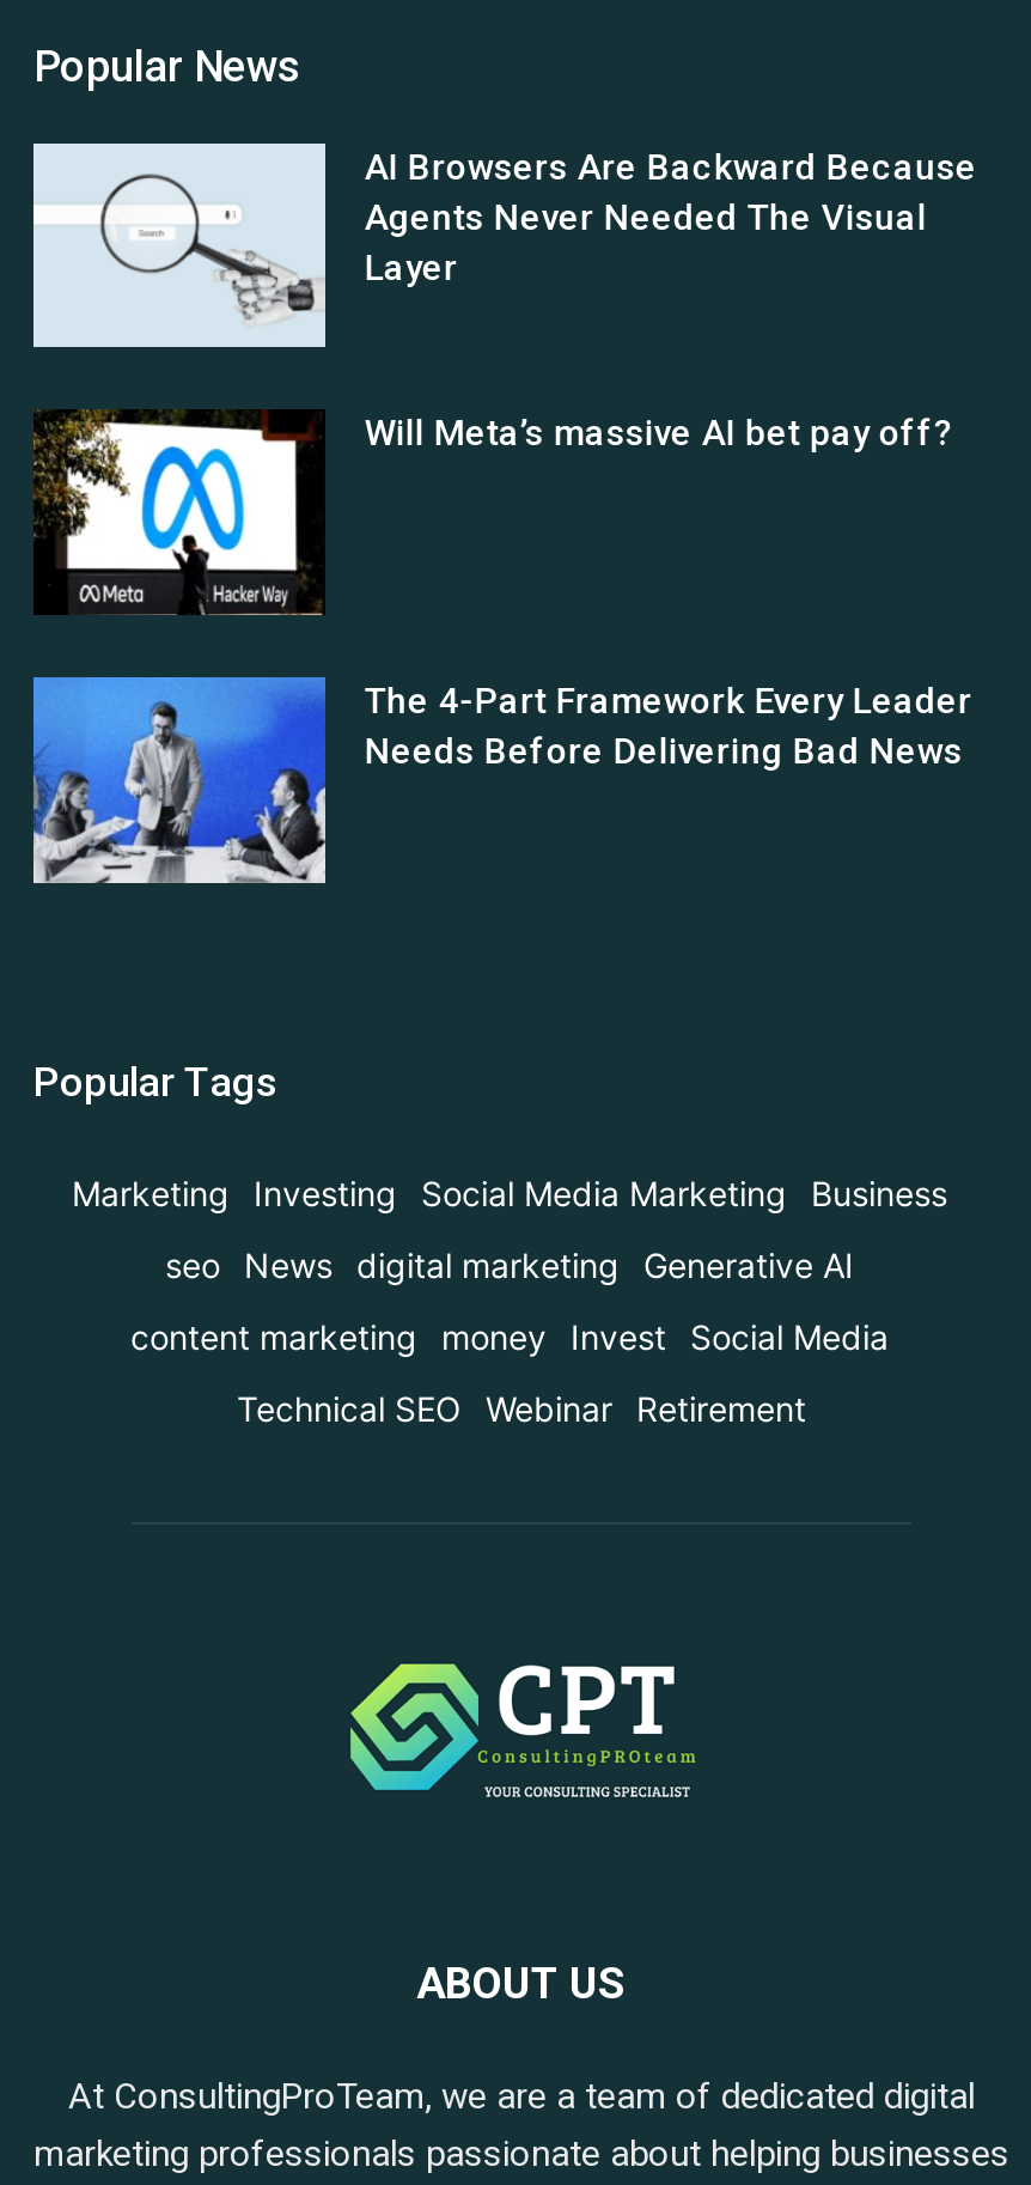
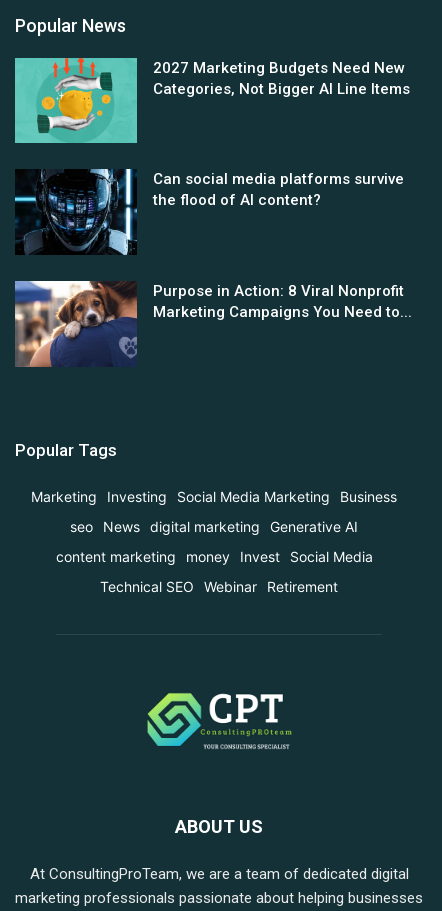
- [image]
- AI Browsers Are Backward Because
- Agents Never Needed The Visual
- Layer
+ [image]
+ 2027 Marketing Budgets Need New
+ Categories, Not Bigger AI Line Items

- [image]
- Will Meta’s massive AI bet pay off?
+ [image]
+ Can social media platforms survive
+ the flood of AI content?

- [image]
- The 4-Part Framework Every Leader
- Needs Before Delivering Bad News
+ [image]
+ Purpose in Action: 8 Viral Nonprofit
+ Marketing Campaigns You Need to...
